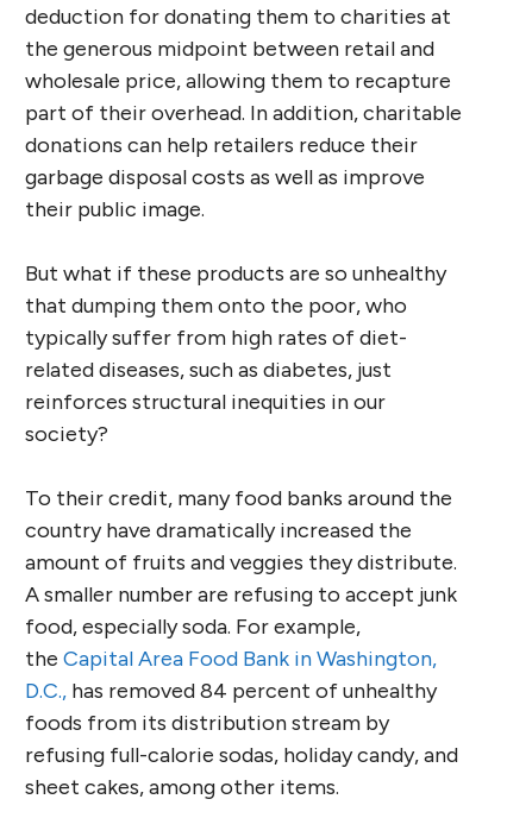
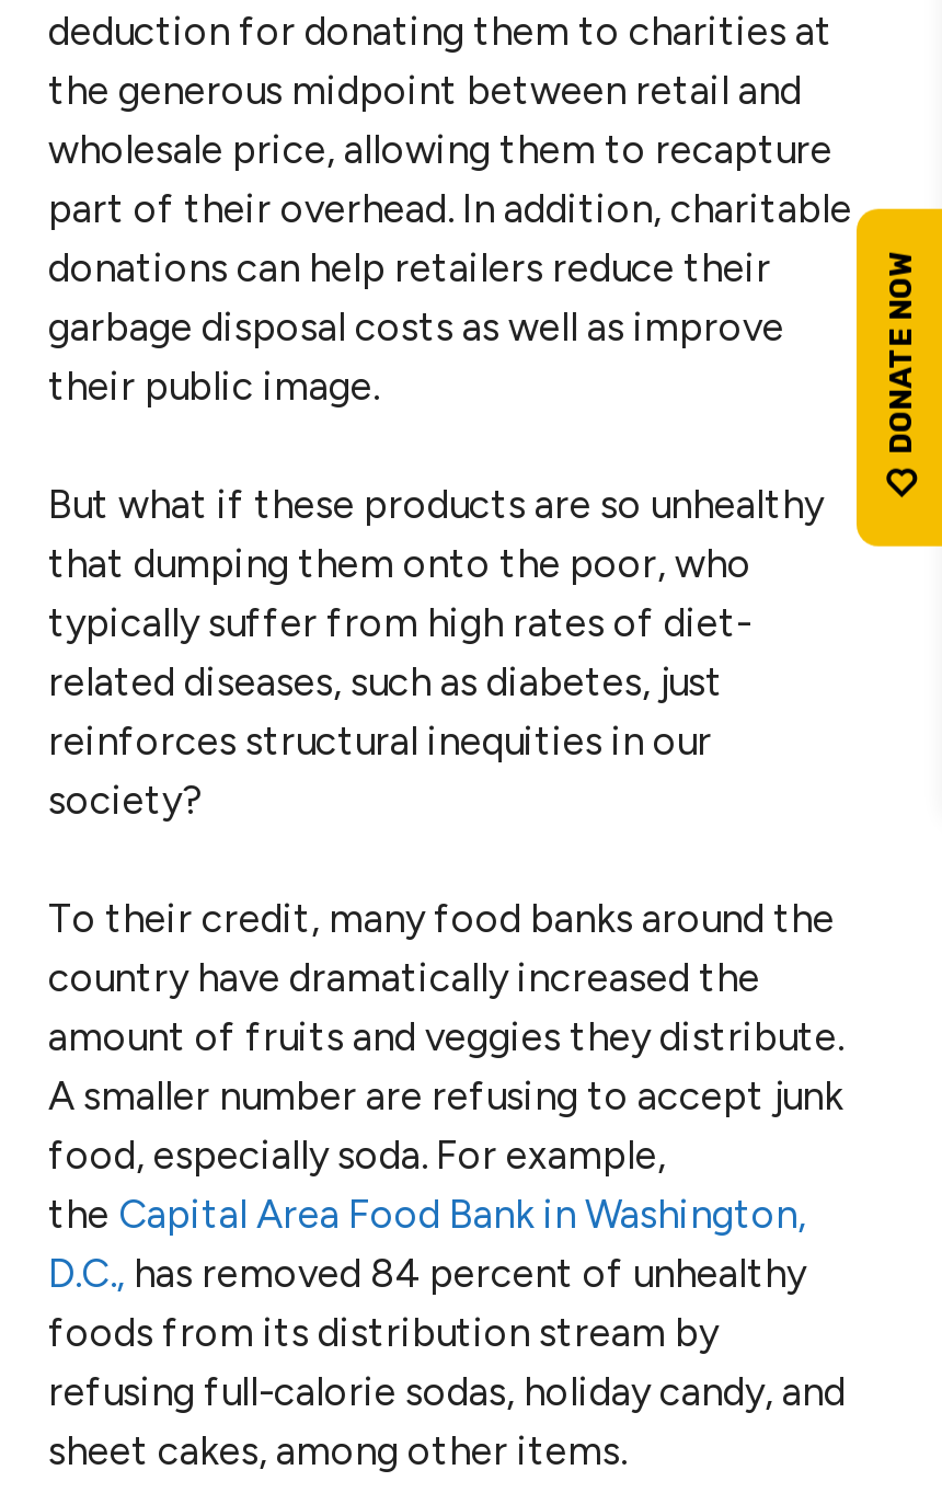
+ [image]
